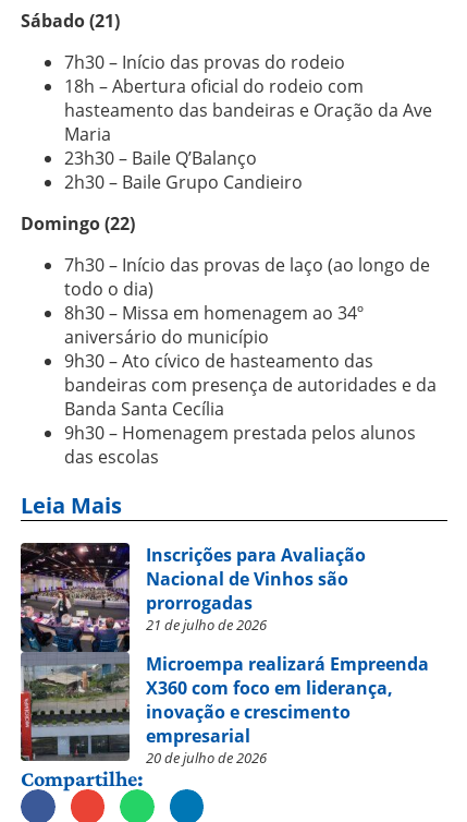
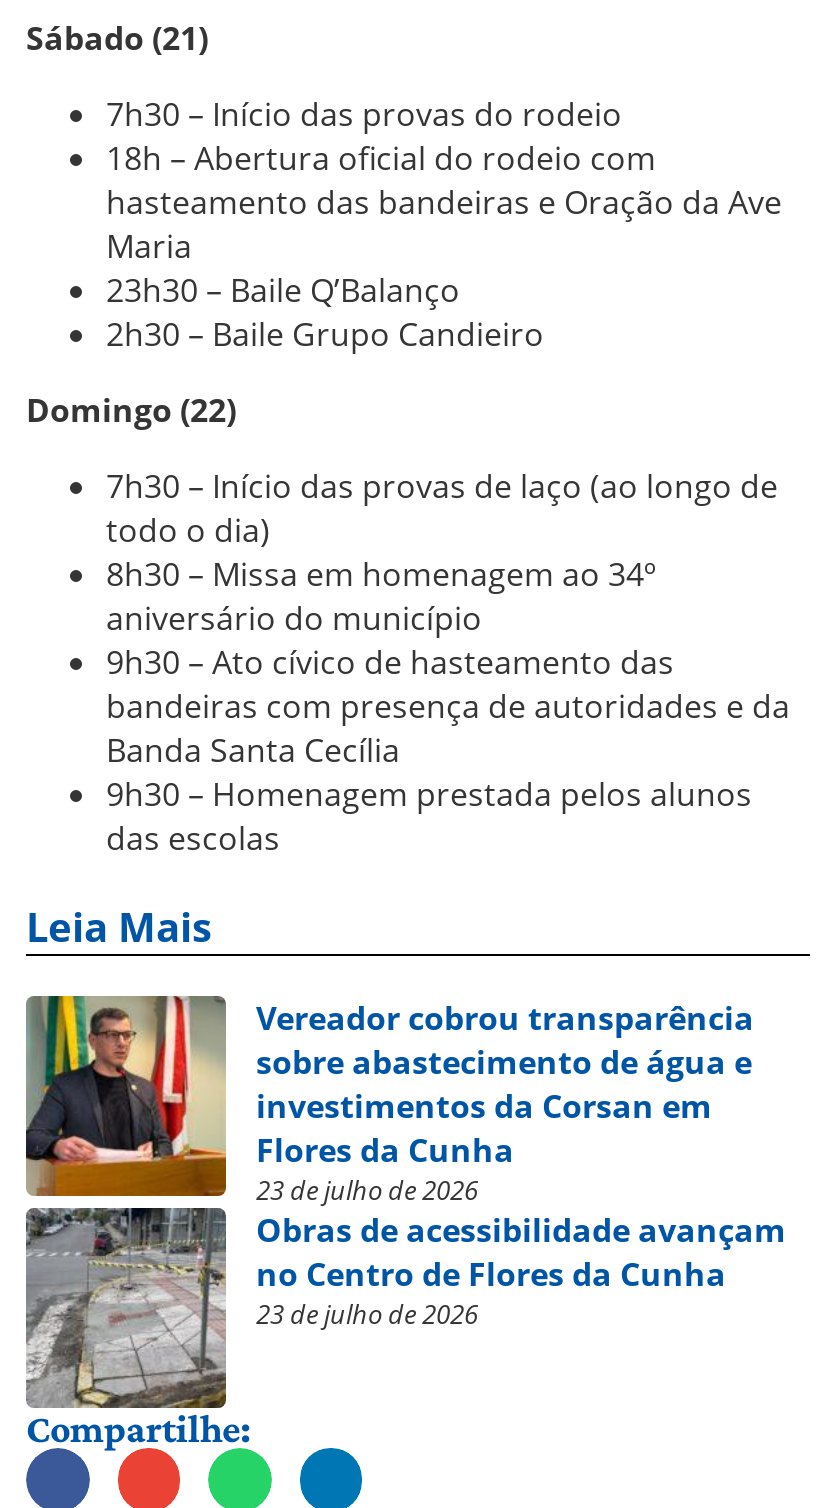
- [image]
- Inscrições para Avaliação
- Nacional de Vinhos são
- prorrogadas
- 21 de julho de 2026
- Microempa realizará Empreenda
- X360 com foco em liderança,
- inovação e crescimento
- empresarial
- 20 de julho de 2026
+ [image]
+ Vereador cobrou transparência
+ sobre abastecimento de água e
+ investimentos da Corsan em
+ Flores da Cunha
+ 23 de julho de 2026
+ Obras de acessibilidade avançam
+ no Centro de Flores da Cunha
+ 23 de julho de 2026
